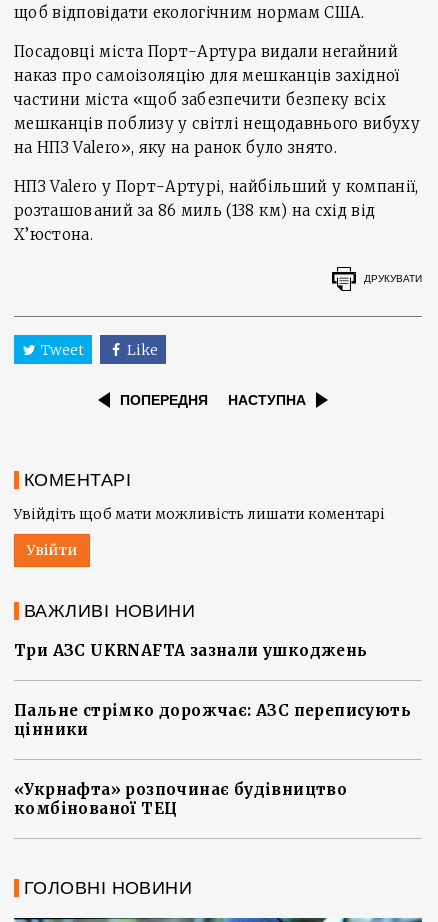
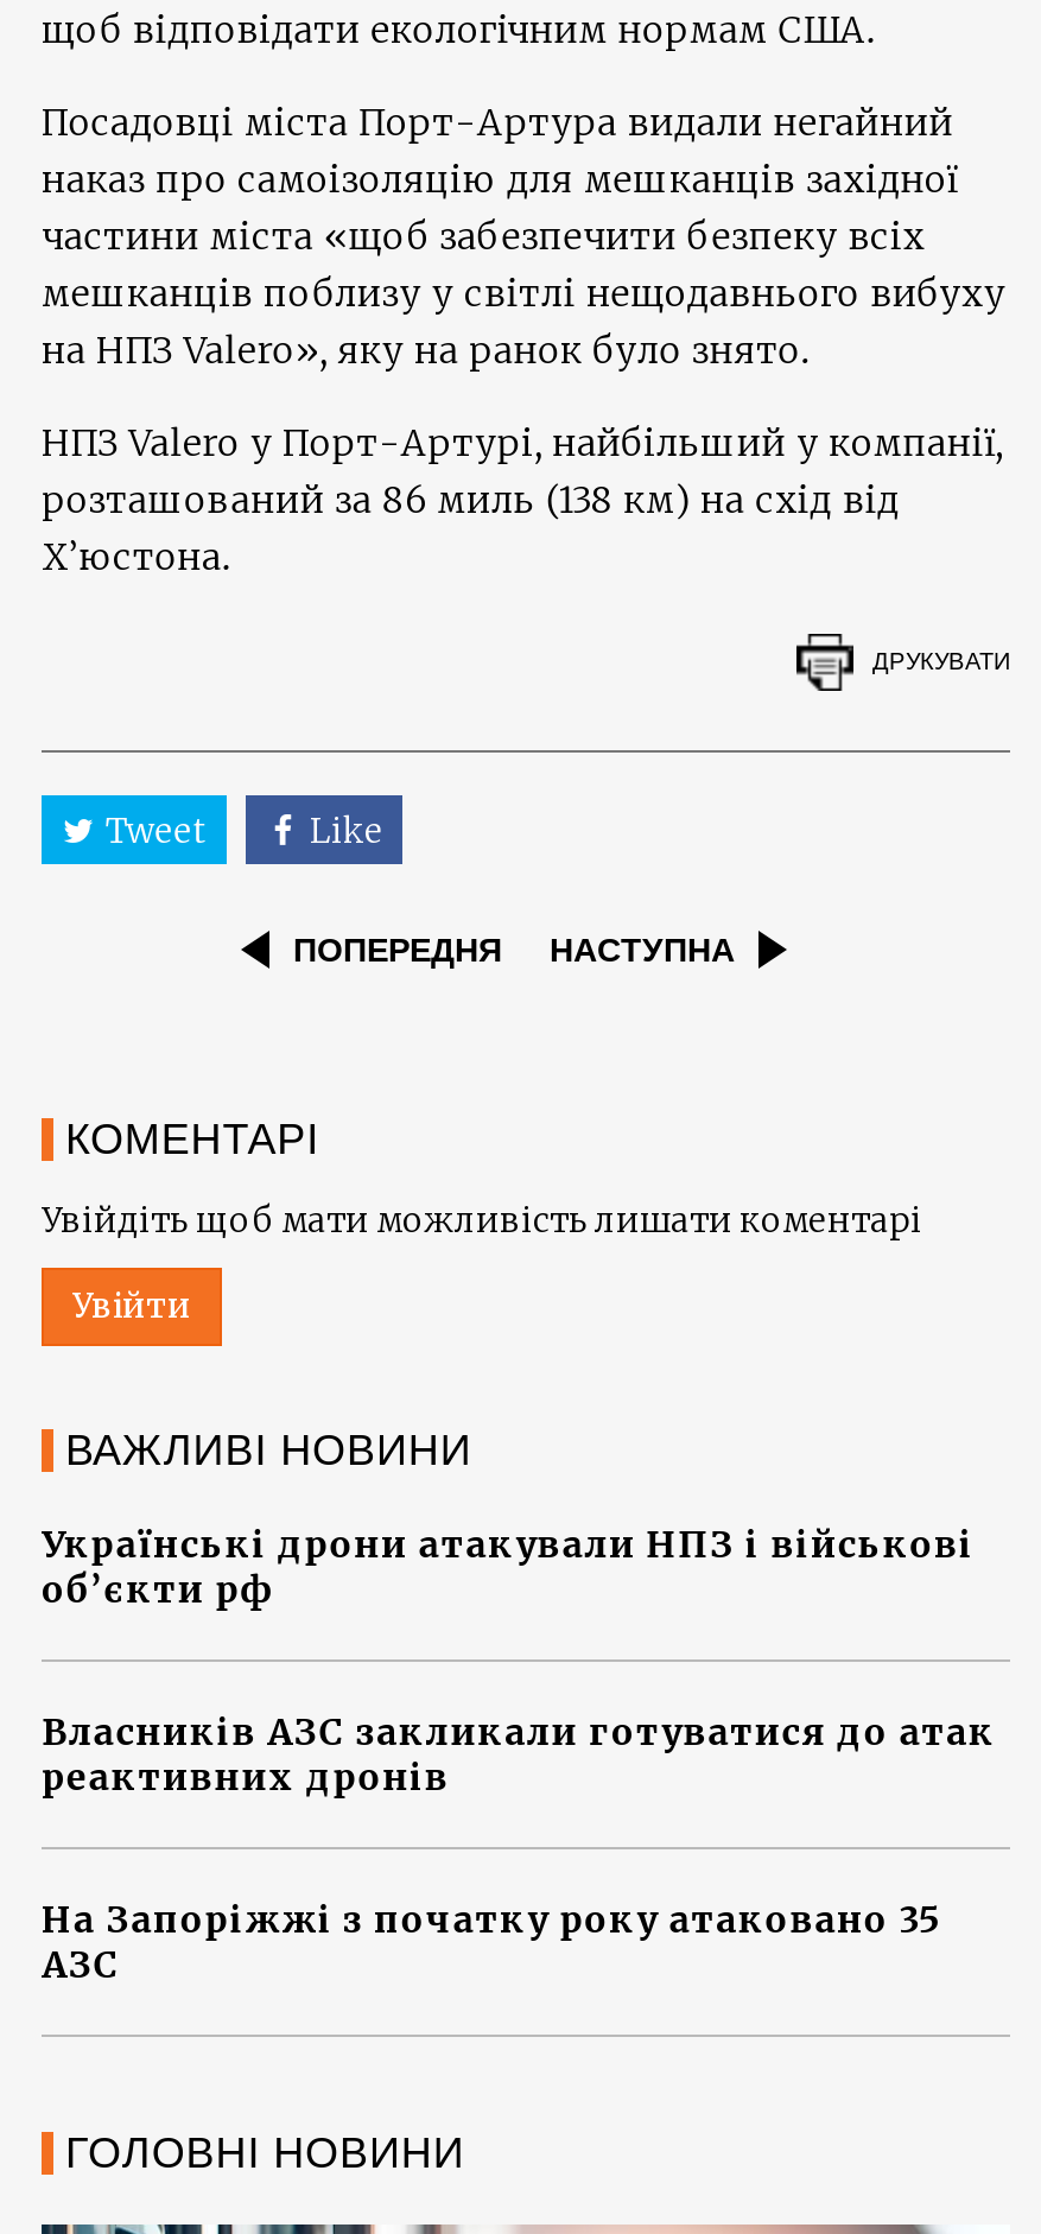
- Три АЗС UKRNAFTA зазнали ушкоджень
+ Українські дрони атакували НПЗ і військові
+ об’єкти рф

- Пальне стрімко дорожчає: АЗС переписують
- цінники
+ Власників АЗС закликали готуватися до атак
+ реактивних дронів

- «Укрнафта» розпочинає будівництво
- комбінованої ТЕЦ
+ На Запоріжжі з початку року атаковано 35
+ АЗС
